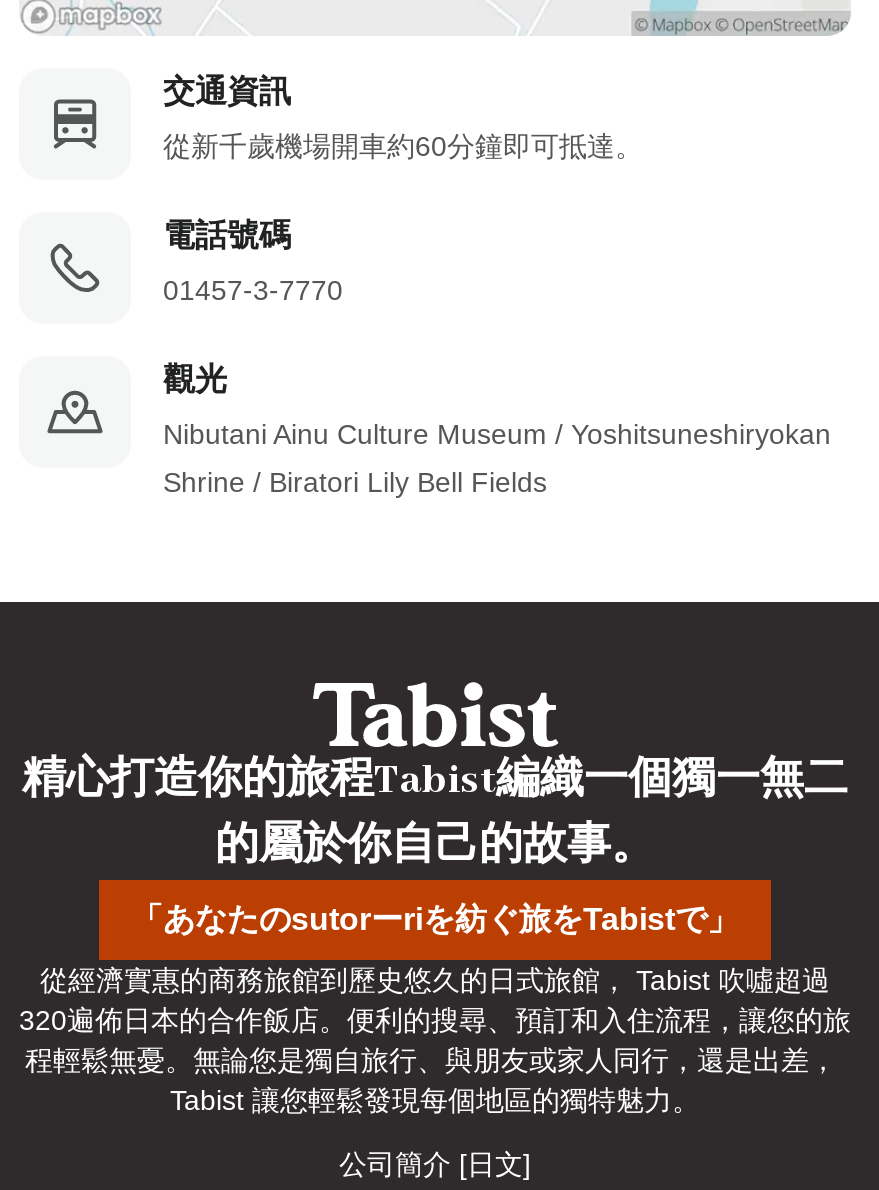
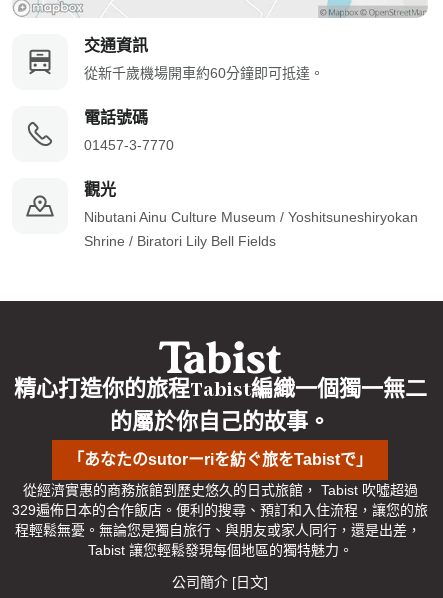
- 320遍佈日本的合作飯店。便利的搜尋、預訂和入住流程，讓您的旅
+ 329遍佈日本的合作飯店。便利的搜尋、預訂和入住流程，讓您的旅
